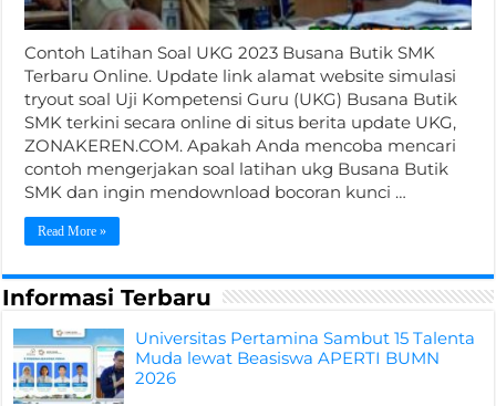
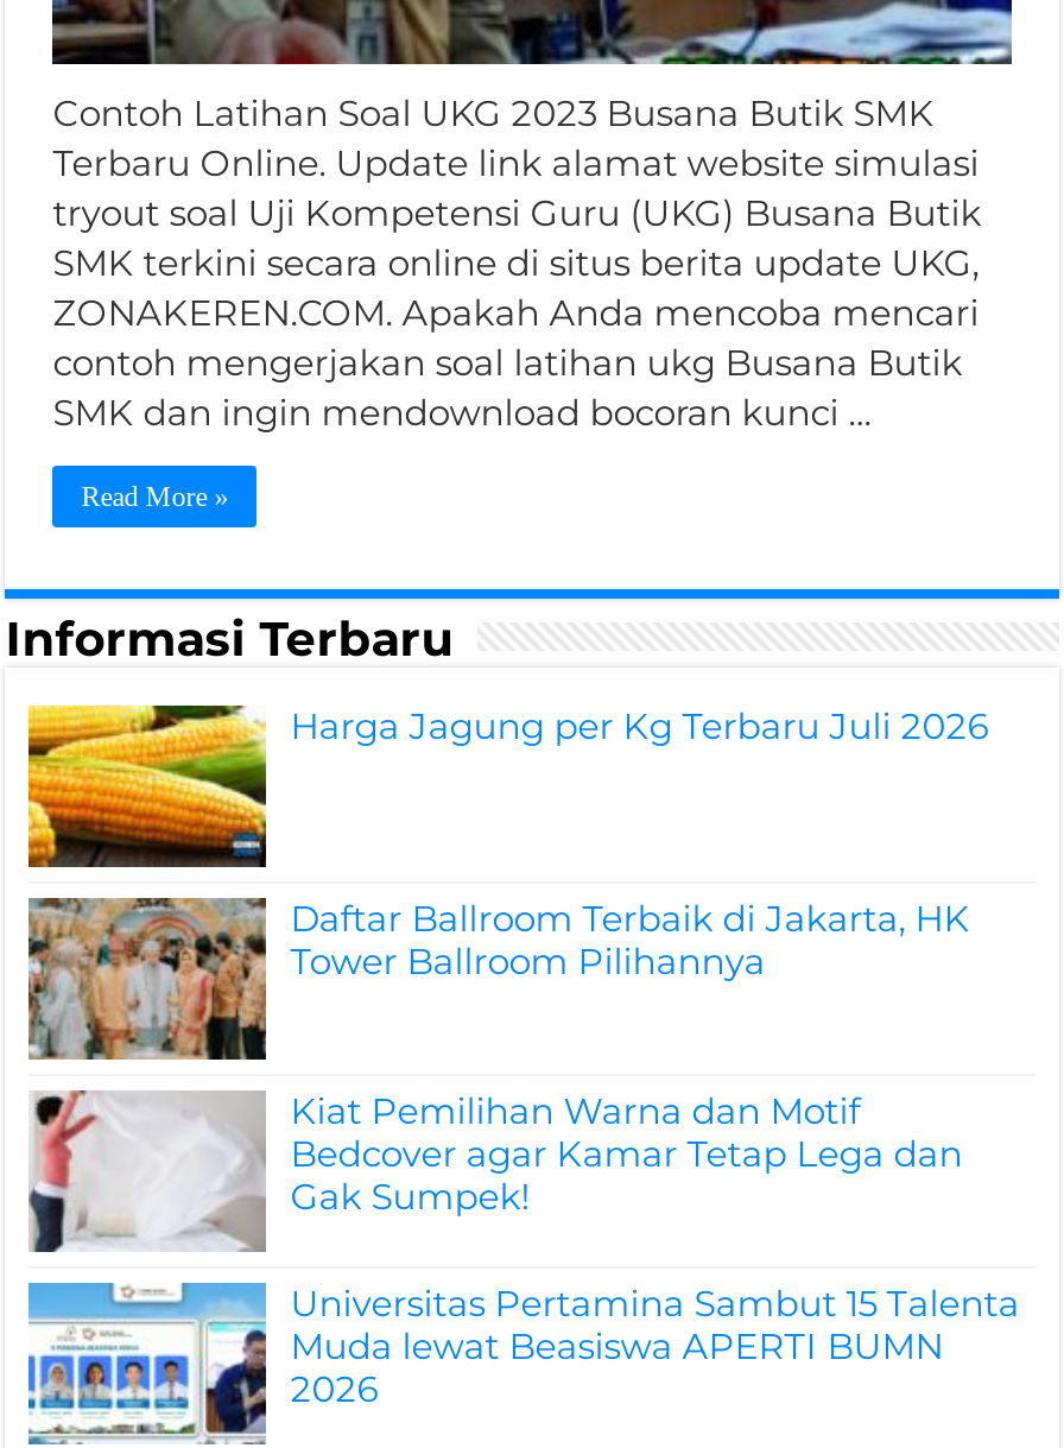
+ [image]
+ Harga Jagung per Kg Terbaru Juli 2026

+ [image]
+ Daftar Ballroom Terbaik di Jakarta, HK
+ Tower Ballroom Pilihannya
+ Kiat Pemilihan Warna dan Motif
+ Bedcover agar Kamar Tetap Lega dan
+ Gak Sumpek!

+ [image]
